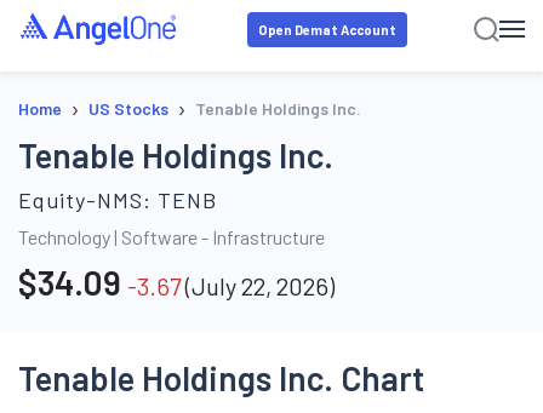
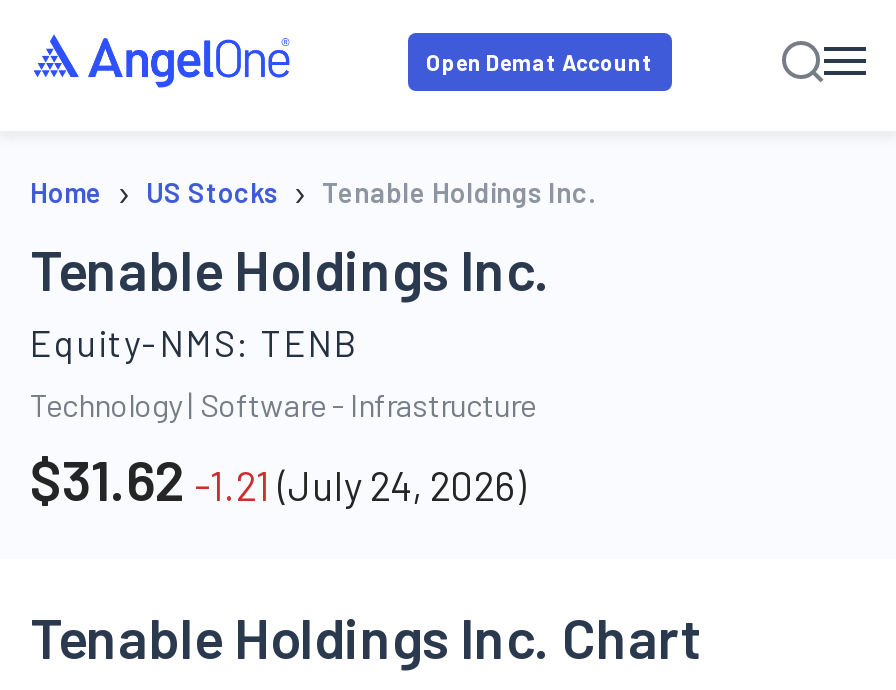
- $34.09 -3.67 (July 22, 2026)
+ $31.62 -1.21 (July 24, 2026)
